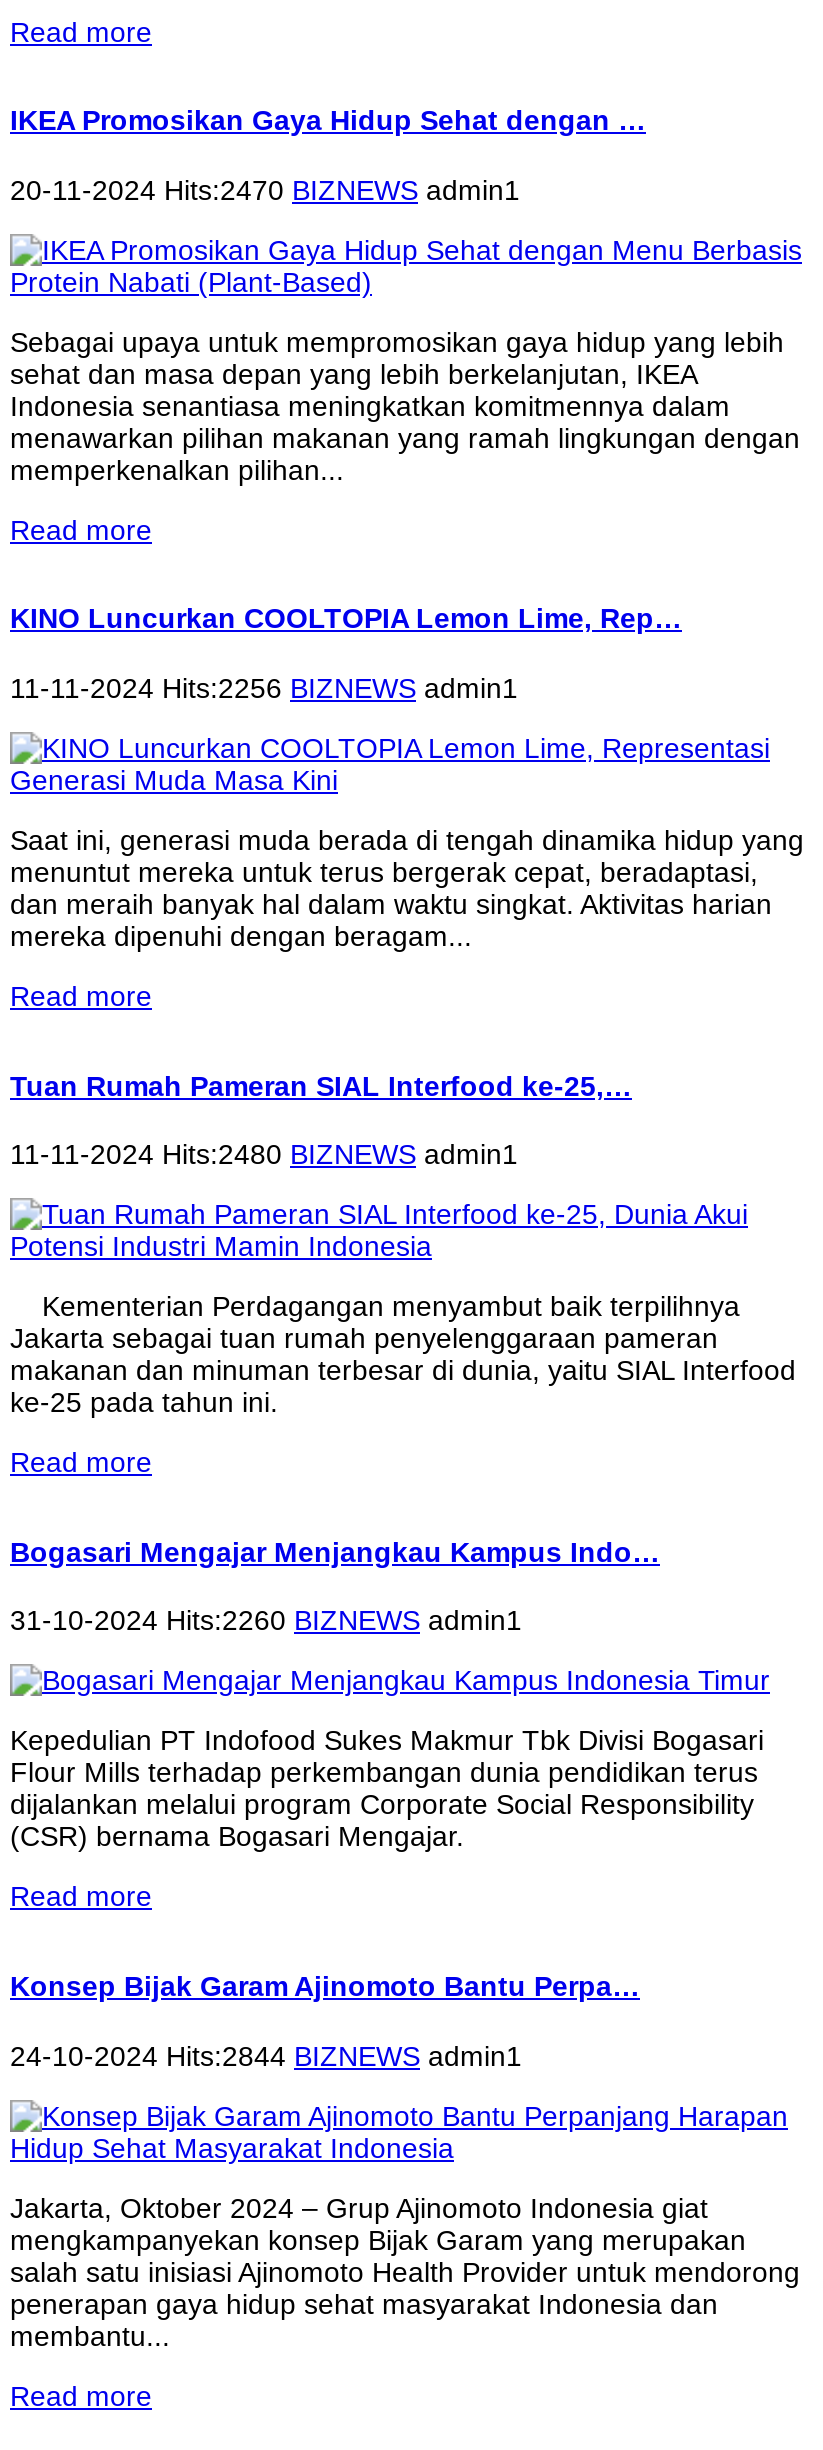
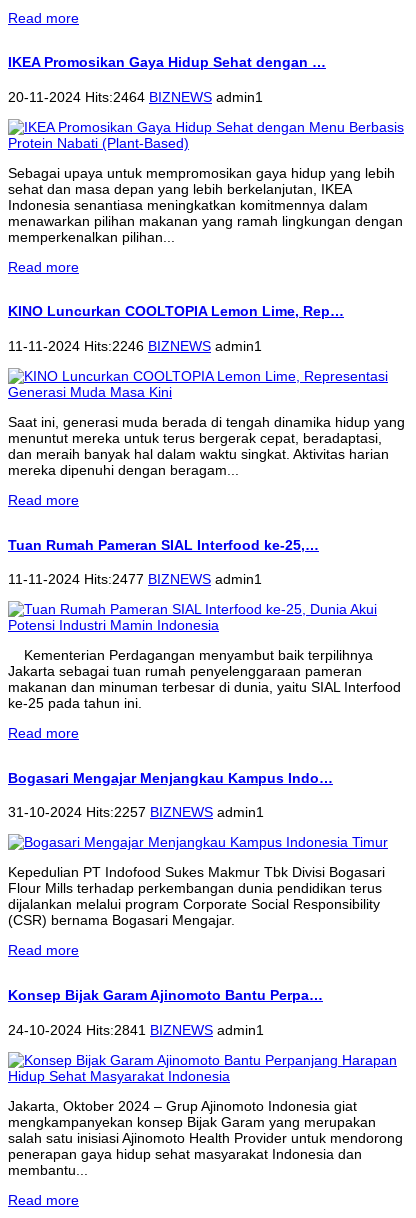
- 20-11-2024 Hits:2470 BIZNEWS admin1
+ 20-11-2024 Hits:2464 BIZNEWS admin1

- 11-11-2024 Hits:2256 BIZNEWS admin1
+ 11-11-2024 Hits:2246 BIZNEWS admin1

- 11-11-2024 Hits:2480 BIZNEWS admin1
+ 11-11-2024 Hits:2477 BIZNEWS admin1

- 31-10-2024 Hits:2260 BIZNEWS admin1
+ 31-10-2024 Hits:2257 BIZNEWS admin1

- 24-10-2024 Hits:2844 BIZNEWS admin1
+ 24-10-2024 Hits:2841 BIZNEWS admin1
